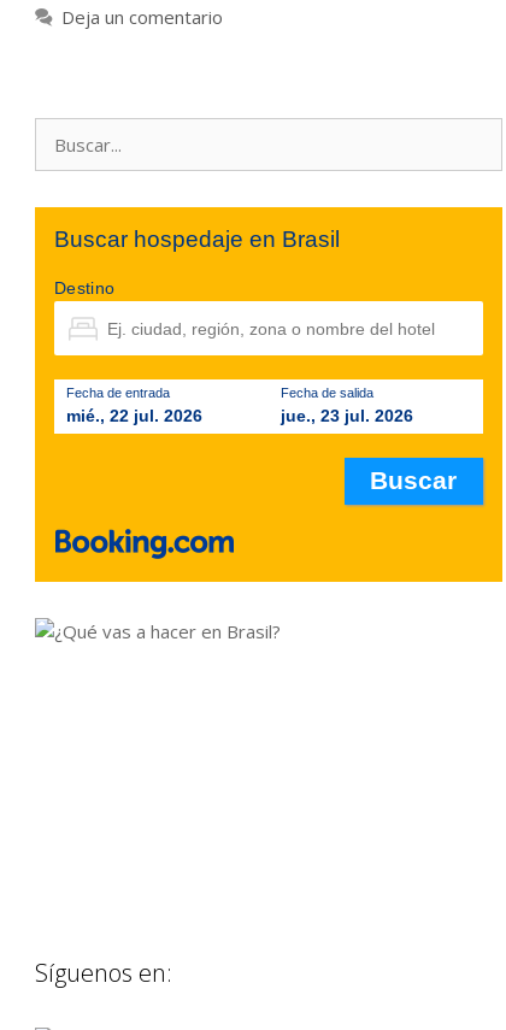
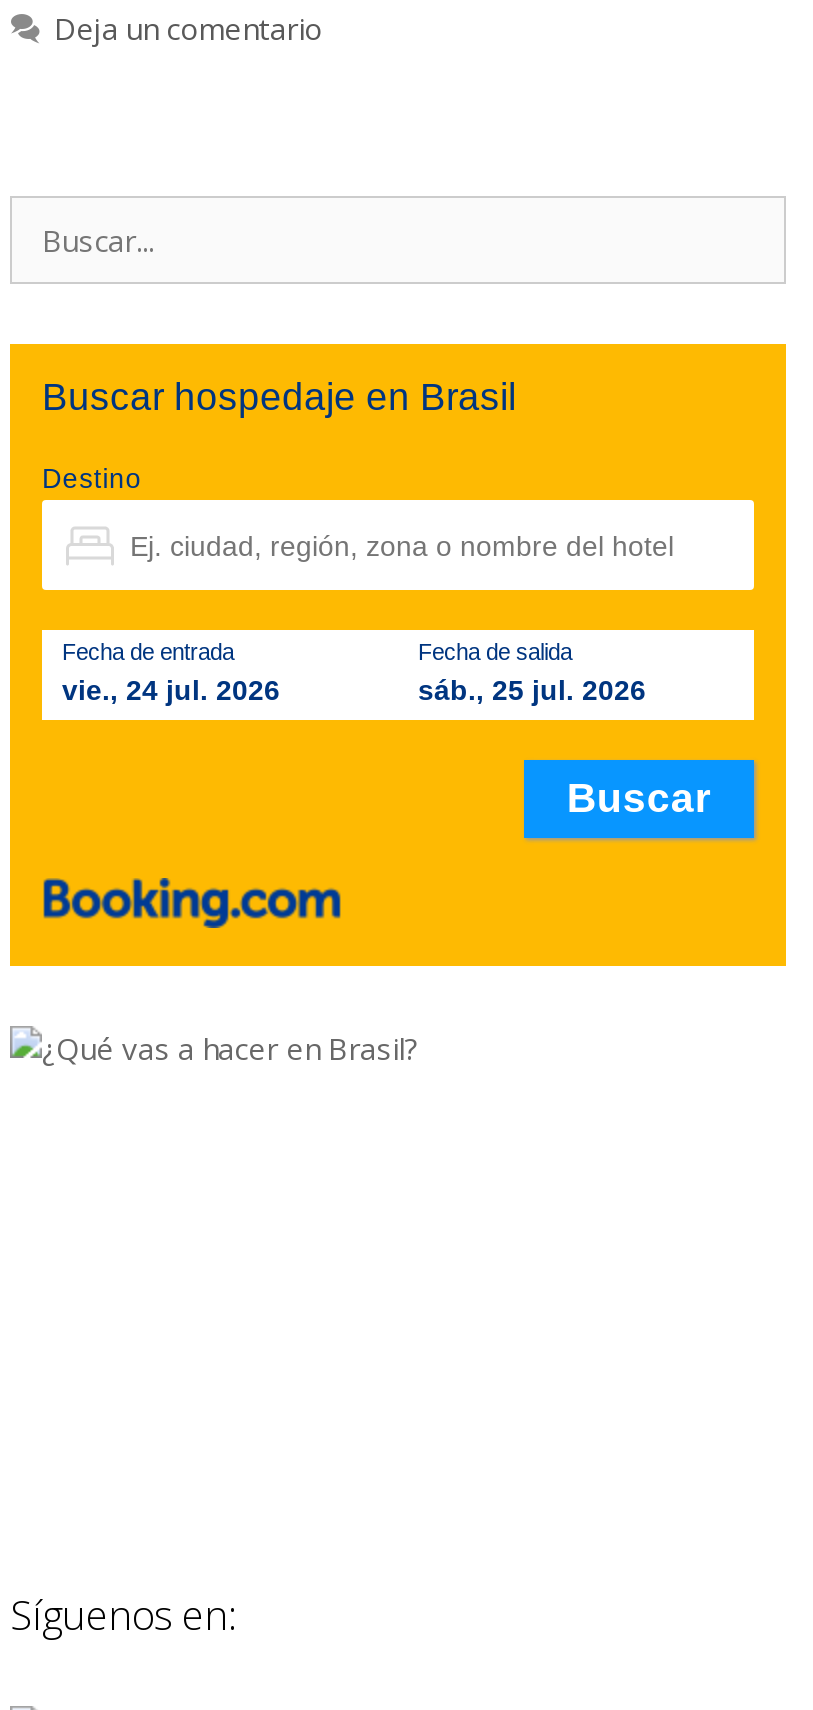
- mié., 22 jul. 2026
+ vie., 24 jul. 2026

- jue., 23 jul. 2026
+ sáb., 25 jul. 2026
